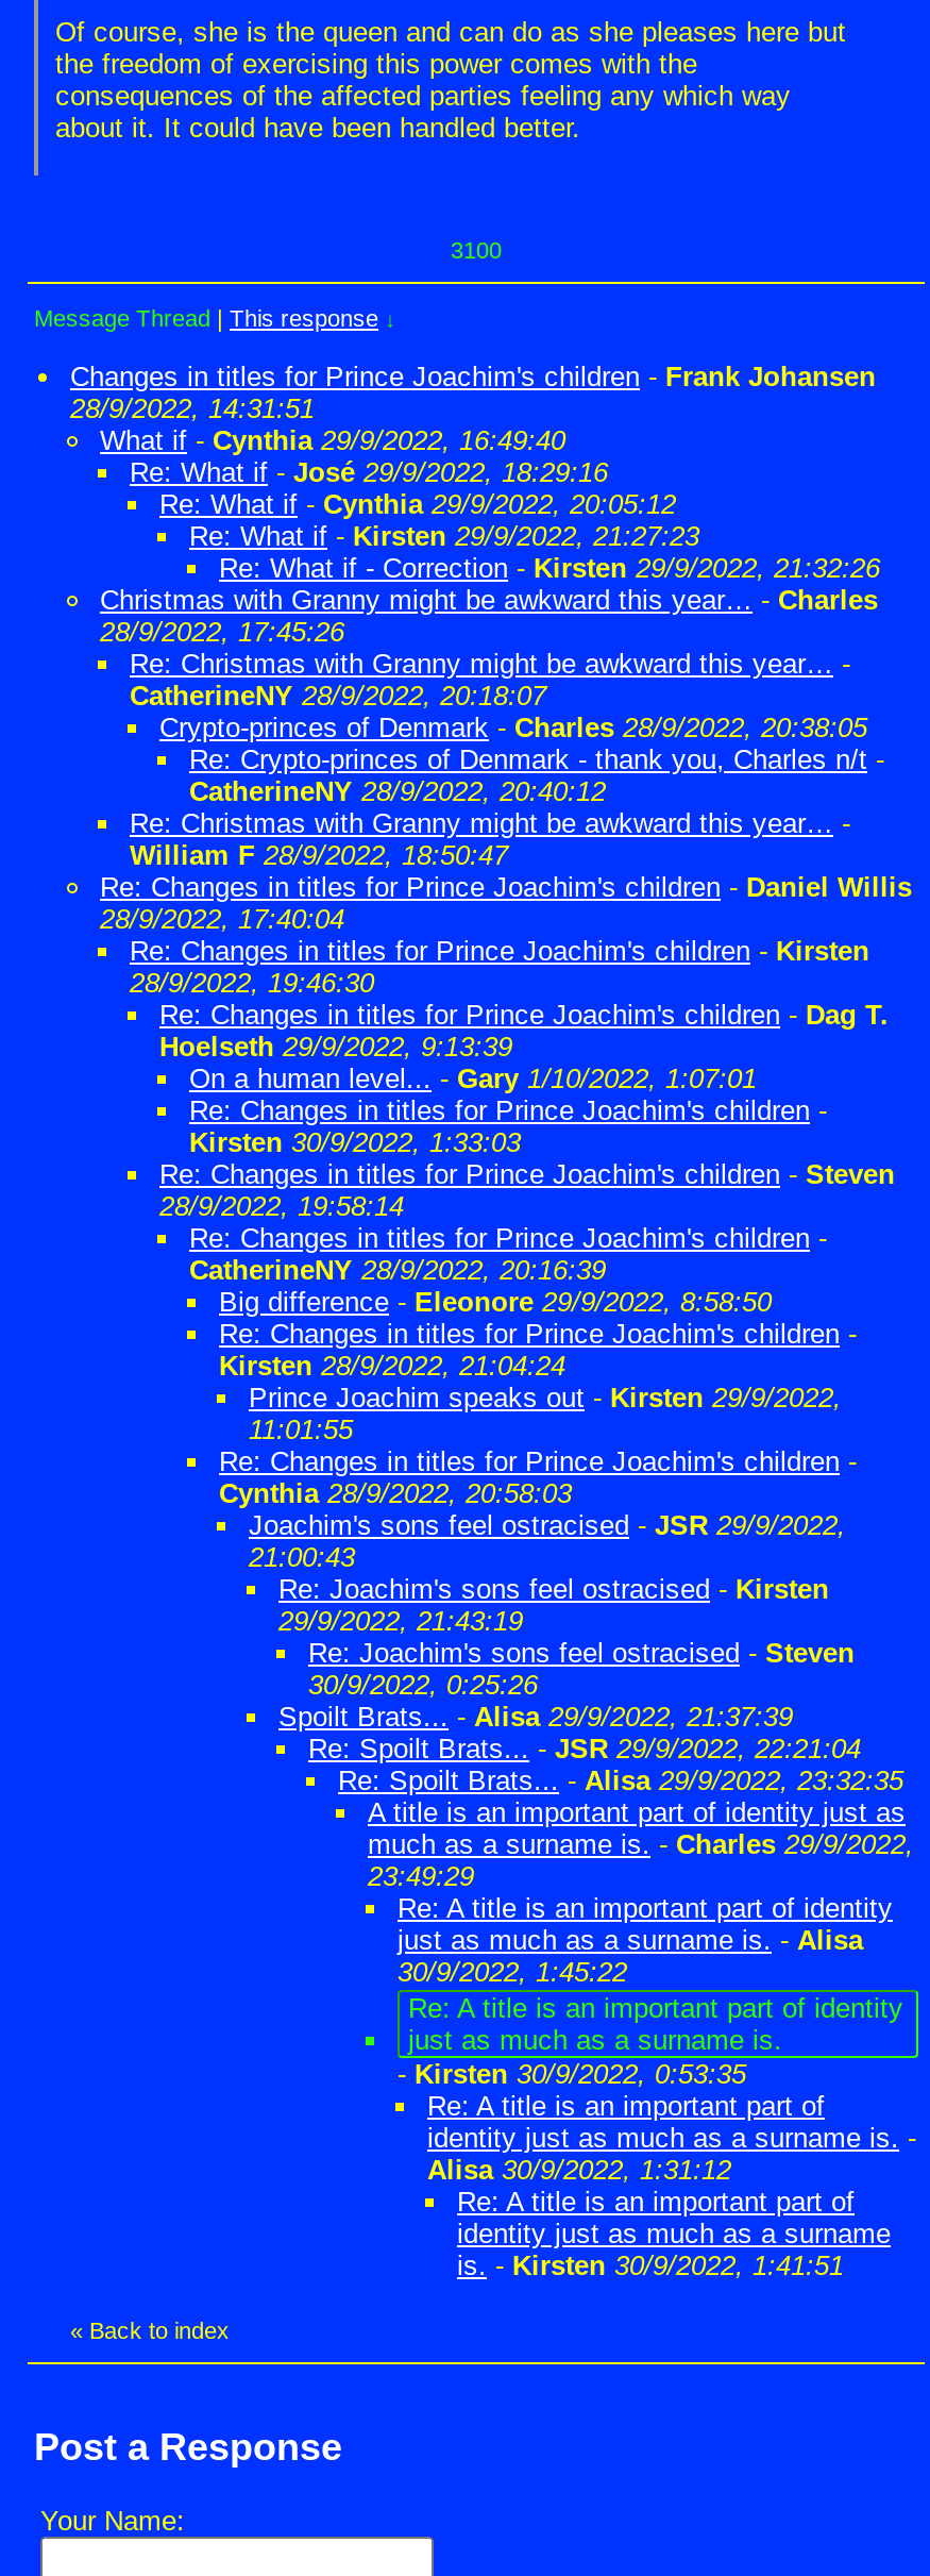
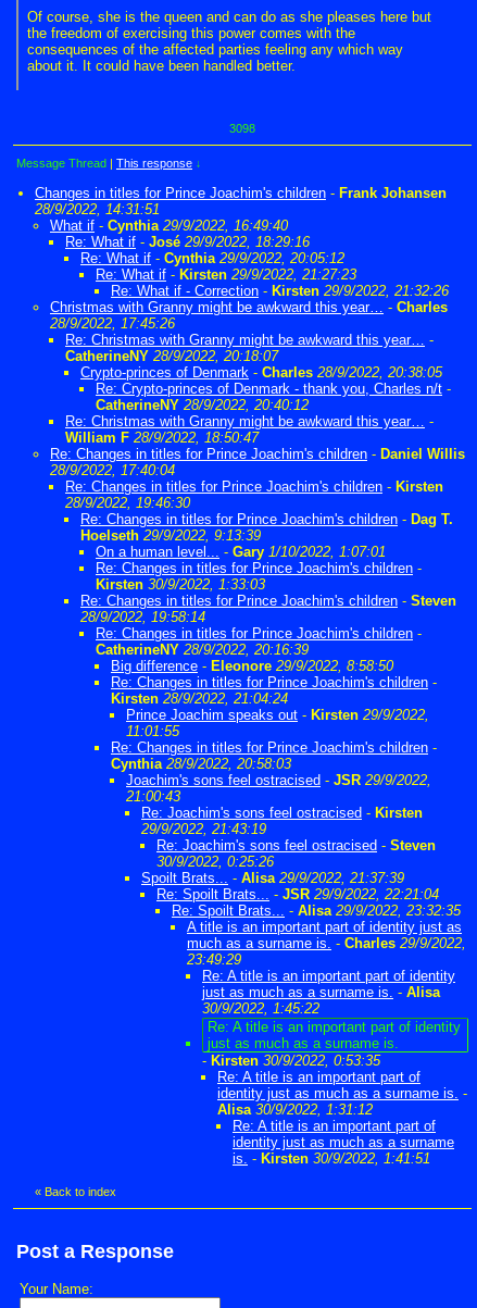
- 3100
+ 3098
